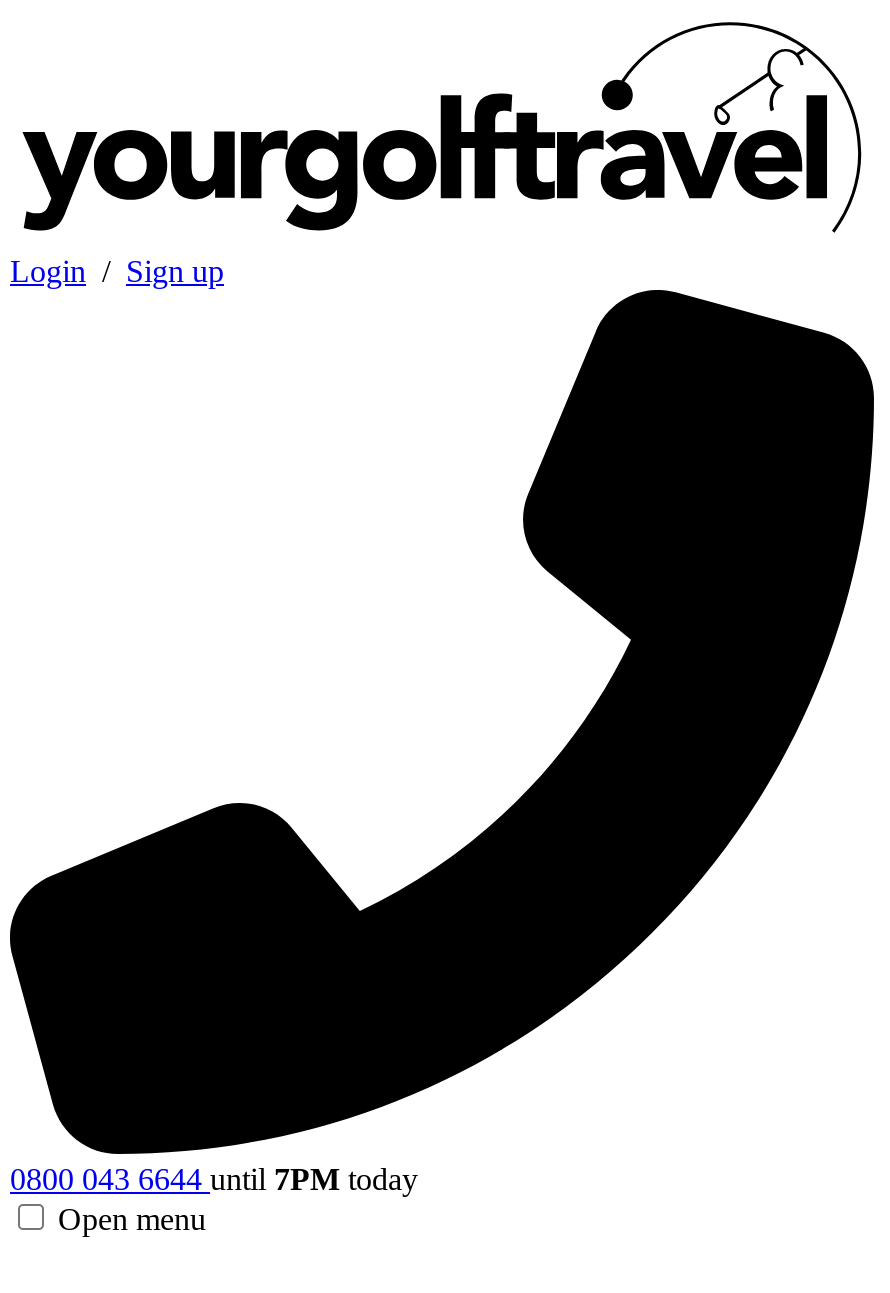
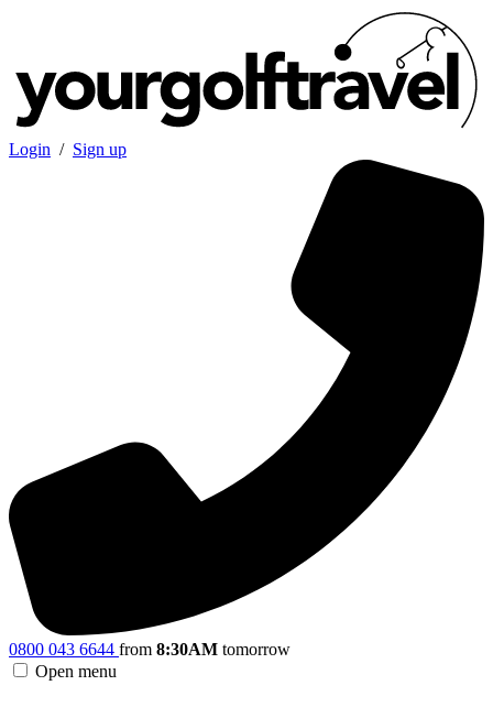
- 0800 043 6644 until 7PM today
+ 0800 043 6644 from 8:30AM tomorrow
